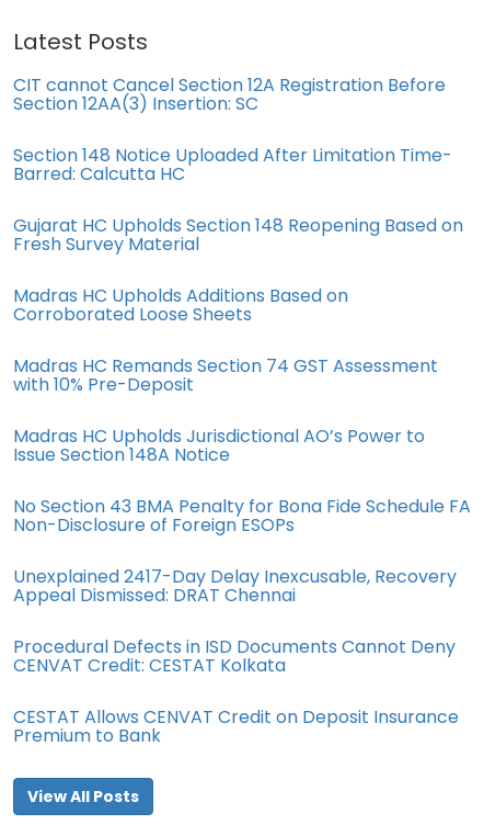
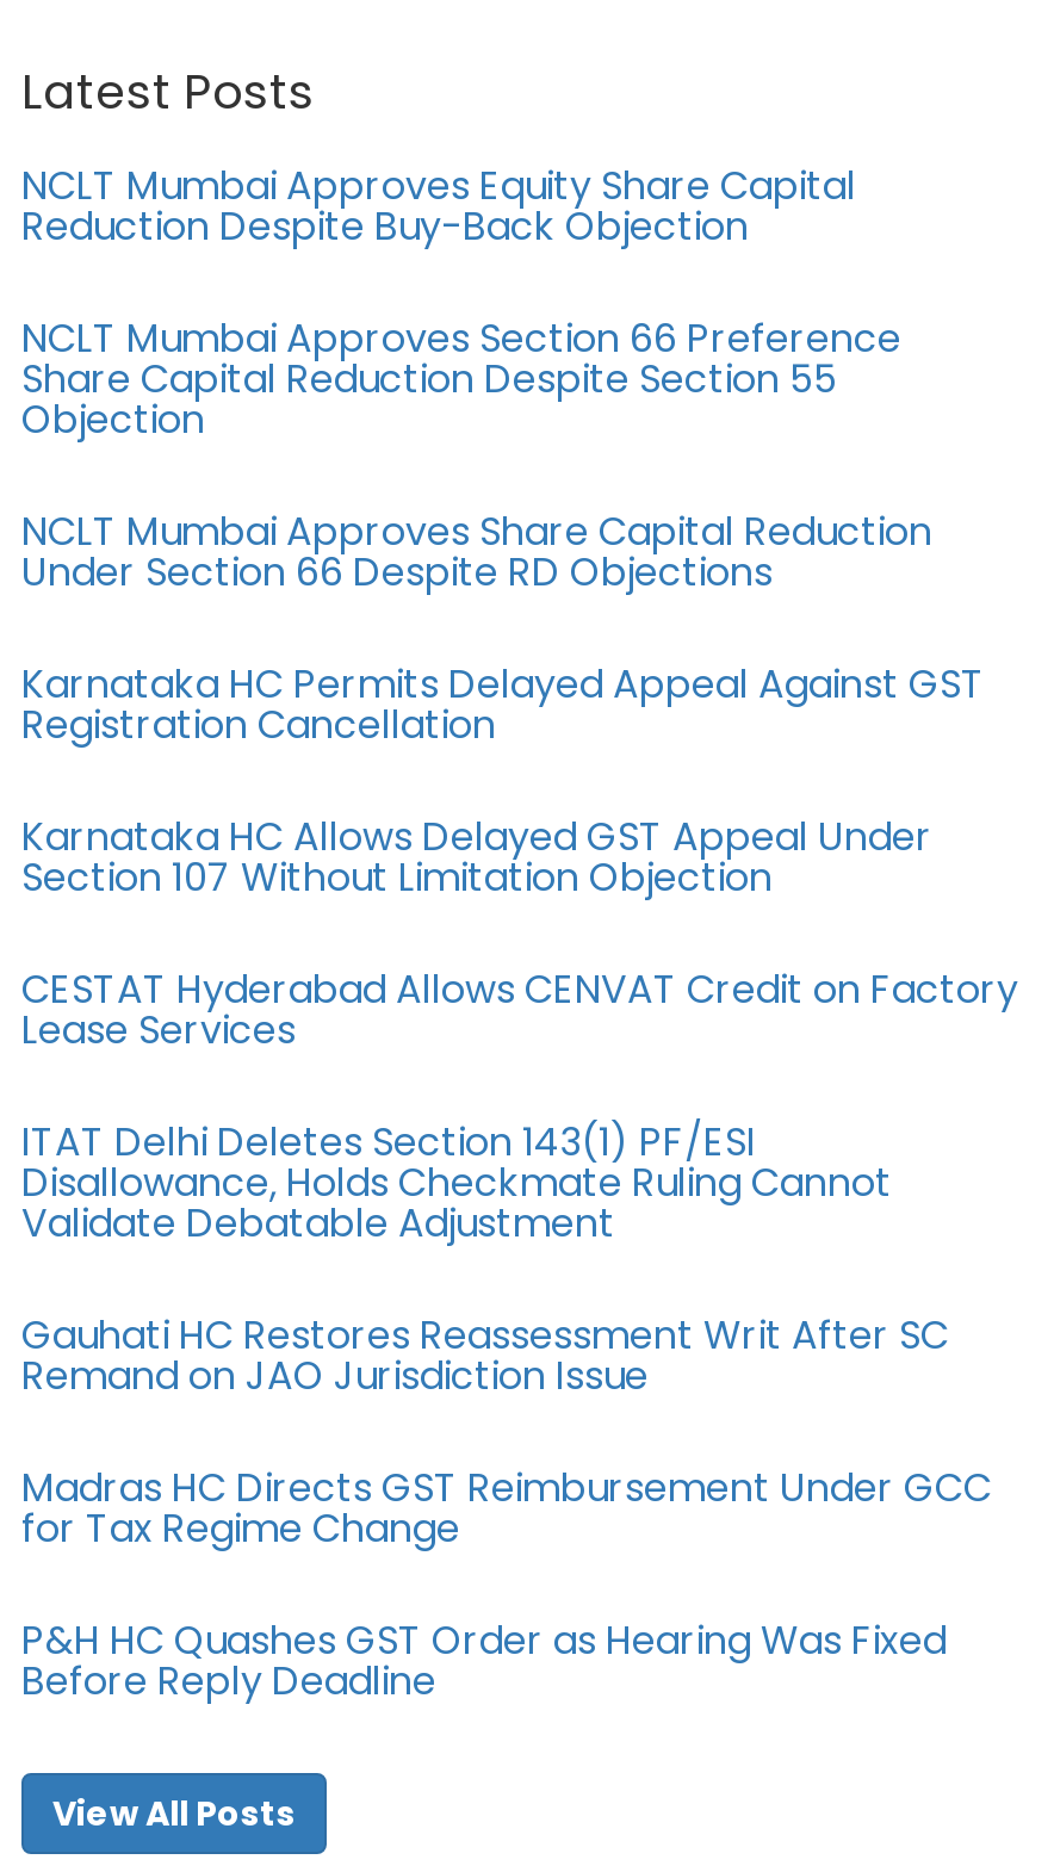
- CIT cannot Cancel Section 12A Registration Before
- Section 12AA(3) Insertion: SC
+ NCLT Mumbai Approves Equity Share Capital
+ Reduction Despite Buy-Back Objection

- Section 148 Notice Uploaded After Limitation Time-
- Barred: Calcutta HC
+ NCLT Mumbai Approves Section 66 Preference
+ Share Capital Reduction Despite Section 55
+ Objection

- Gujarat HC Upholds Section 148 Reopening Based on
- Fresh Survey Material
+ NCLT Mumbai Approves Share Capital Reduction
+ Under Section 66 Despite RD Objections

- Madras HC Upholds Additions Based on
- Corroborated Loose Sheets
+ Karnataka HC Permits Delayed Appeal Against GST
+ Registration Cancellation

- Madras HC Remands Section 74 GST Assessment
- with 10% Pre-Deposit
+ Karnataka HC Allows Delayed GST Appeal Under
+ Section 107 Without Limitation Objection

- Madras HC Upholds Jurisdictional AO’s Power to
- Issue Section 148A Notice
+ CESTAT Hyderabad Allows CENVAT Credit on Factory
+ Lease Services

- No Section 43 BMA Penalty for Bona Fide Schedule FA
- Non-Disclosure of Foreign ESOPs
+ ITAT Delhi Deletes Section 143(1) PF/ESI
+ Disallowance, Holds Checkmate Ruling Cannot
+ Validate Debatable Adjustment

- Unexplained 2417-Day Delay Inexcusable, Recovery
- Appeal Dismissed: DRAT Chennai
+ Gauhati HC Restores Reassessment Writ After SC
+ Remand on JAO Jurisdiction Issue

- Procedural Defects in ISD Documents Cannot Deny
- CENVAT Credit: CESTAT Kolkata
+ Madras HC Directs GST Reimbursement Under GCC
+ for Tax Regime Change

- CESTAT Allows CENVAT Credit on Deposit Insurance
- Premium to Bank
+ P&H HC Quashes GST Order as Hearing Was Fixed
+ Before Reply Deadline
